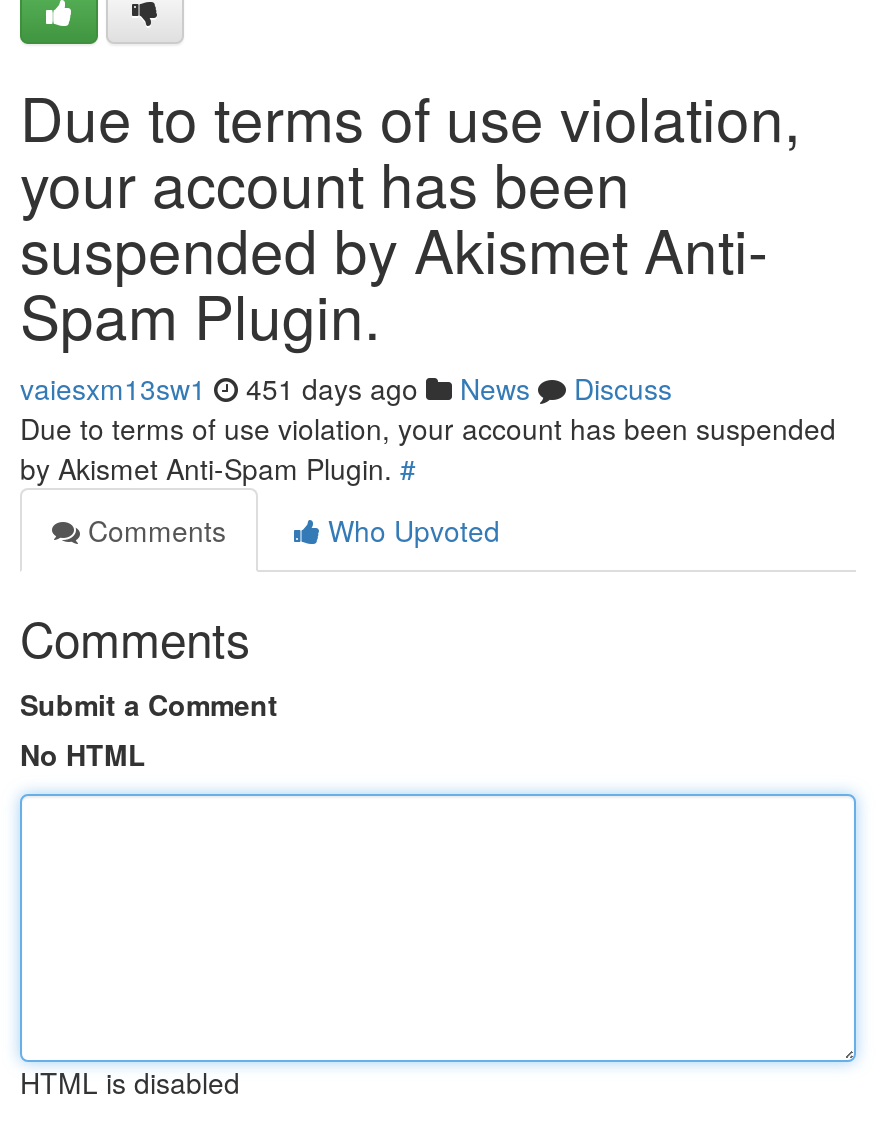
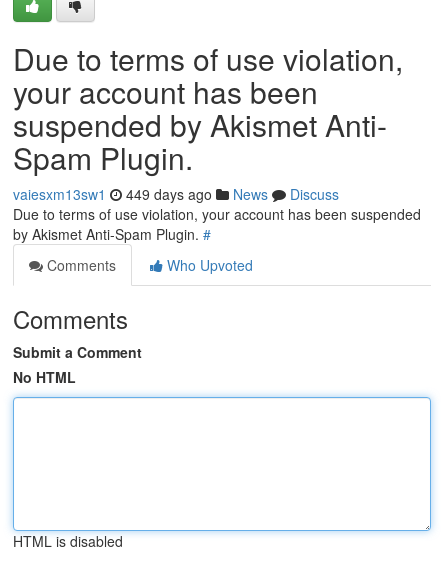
- vaiesxm13sw1 451 days ago News Discuss
+ vaiesxm13sw1 449 days ago News Discuss
